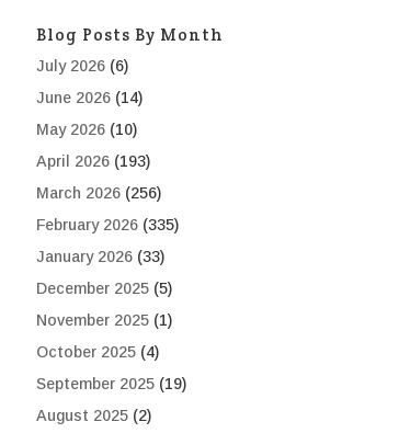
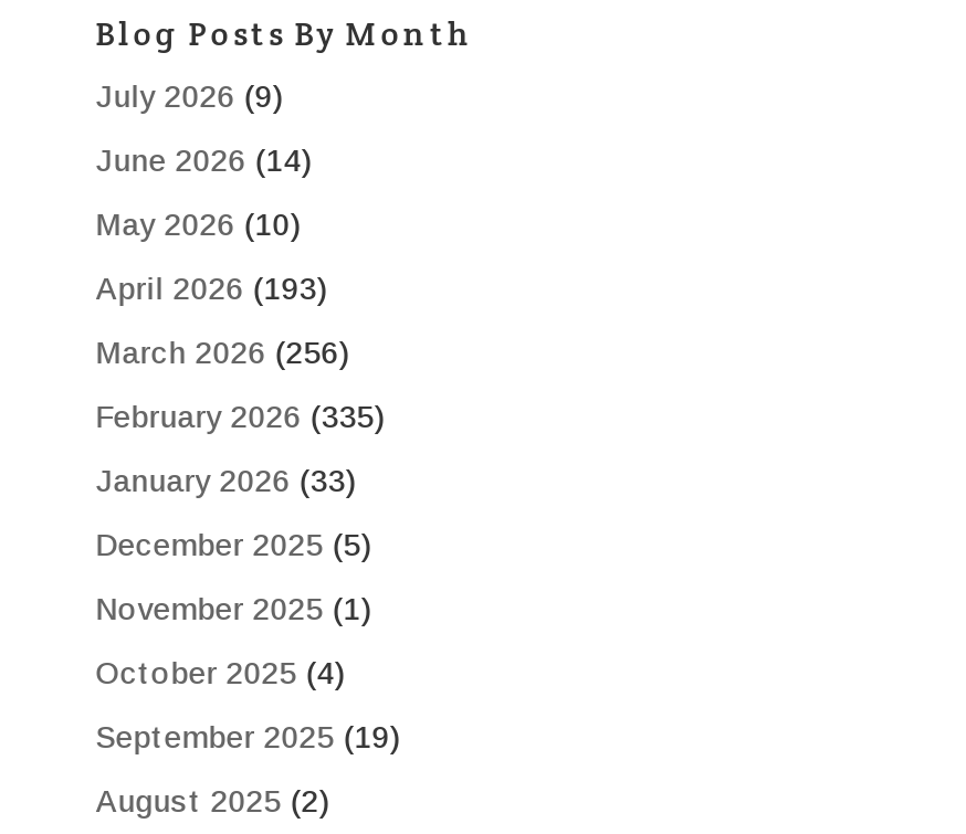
- July 2026 (6)
+ July 2026 (9)
